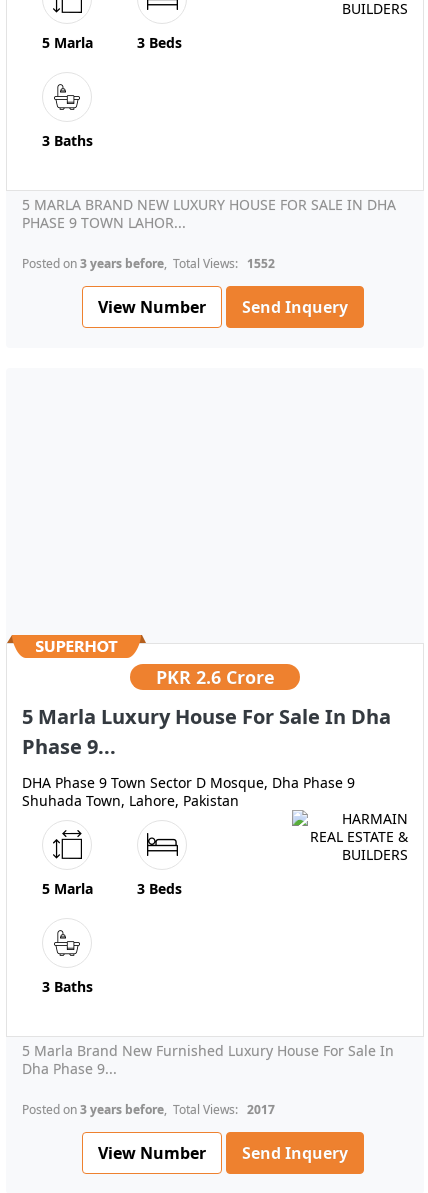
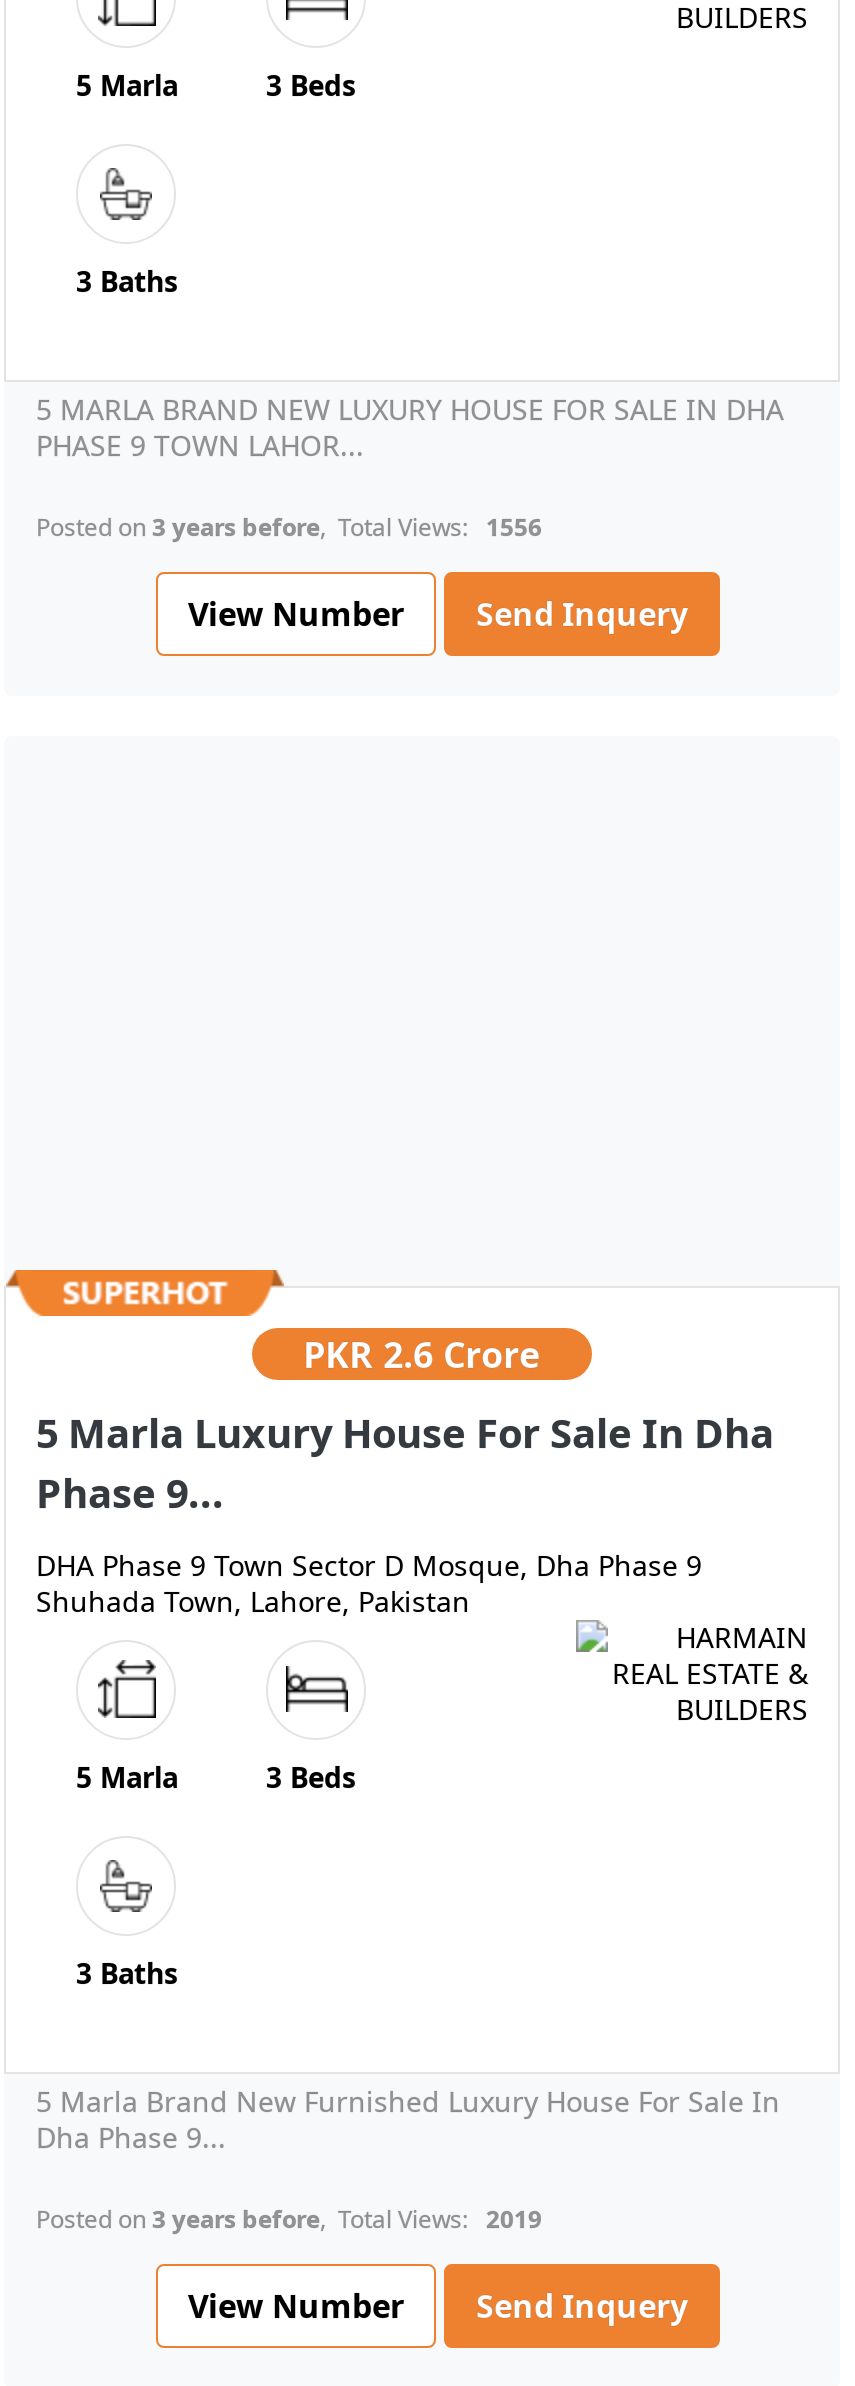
- Posted on 3 years before, Total Views: 1552
+ Posted on 3 years before, Total Views: 1556

- Posted on 3 years before, Total Views: 2017
+ Posted on 3 years before, Total Views: 2019
